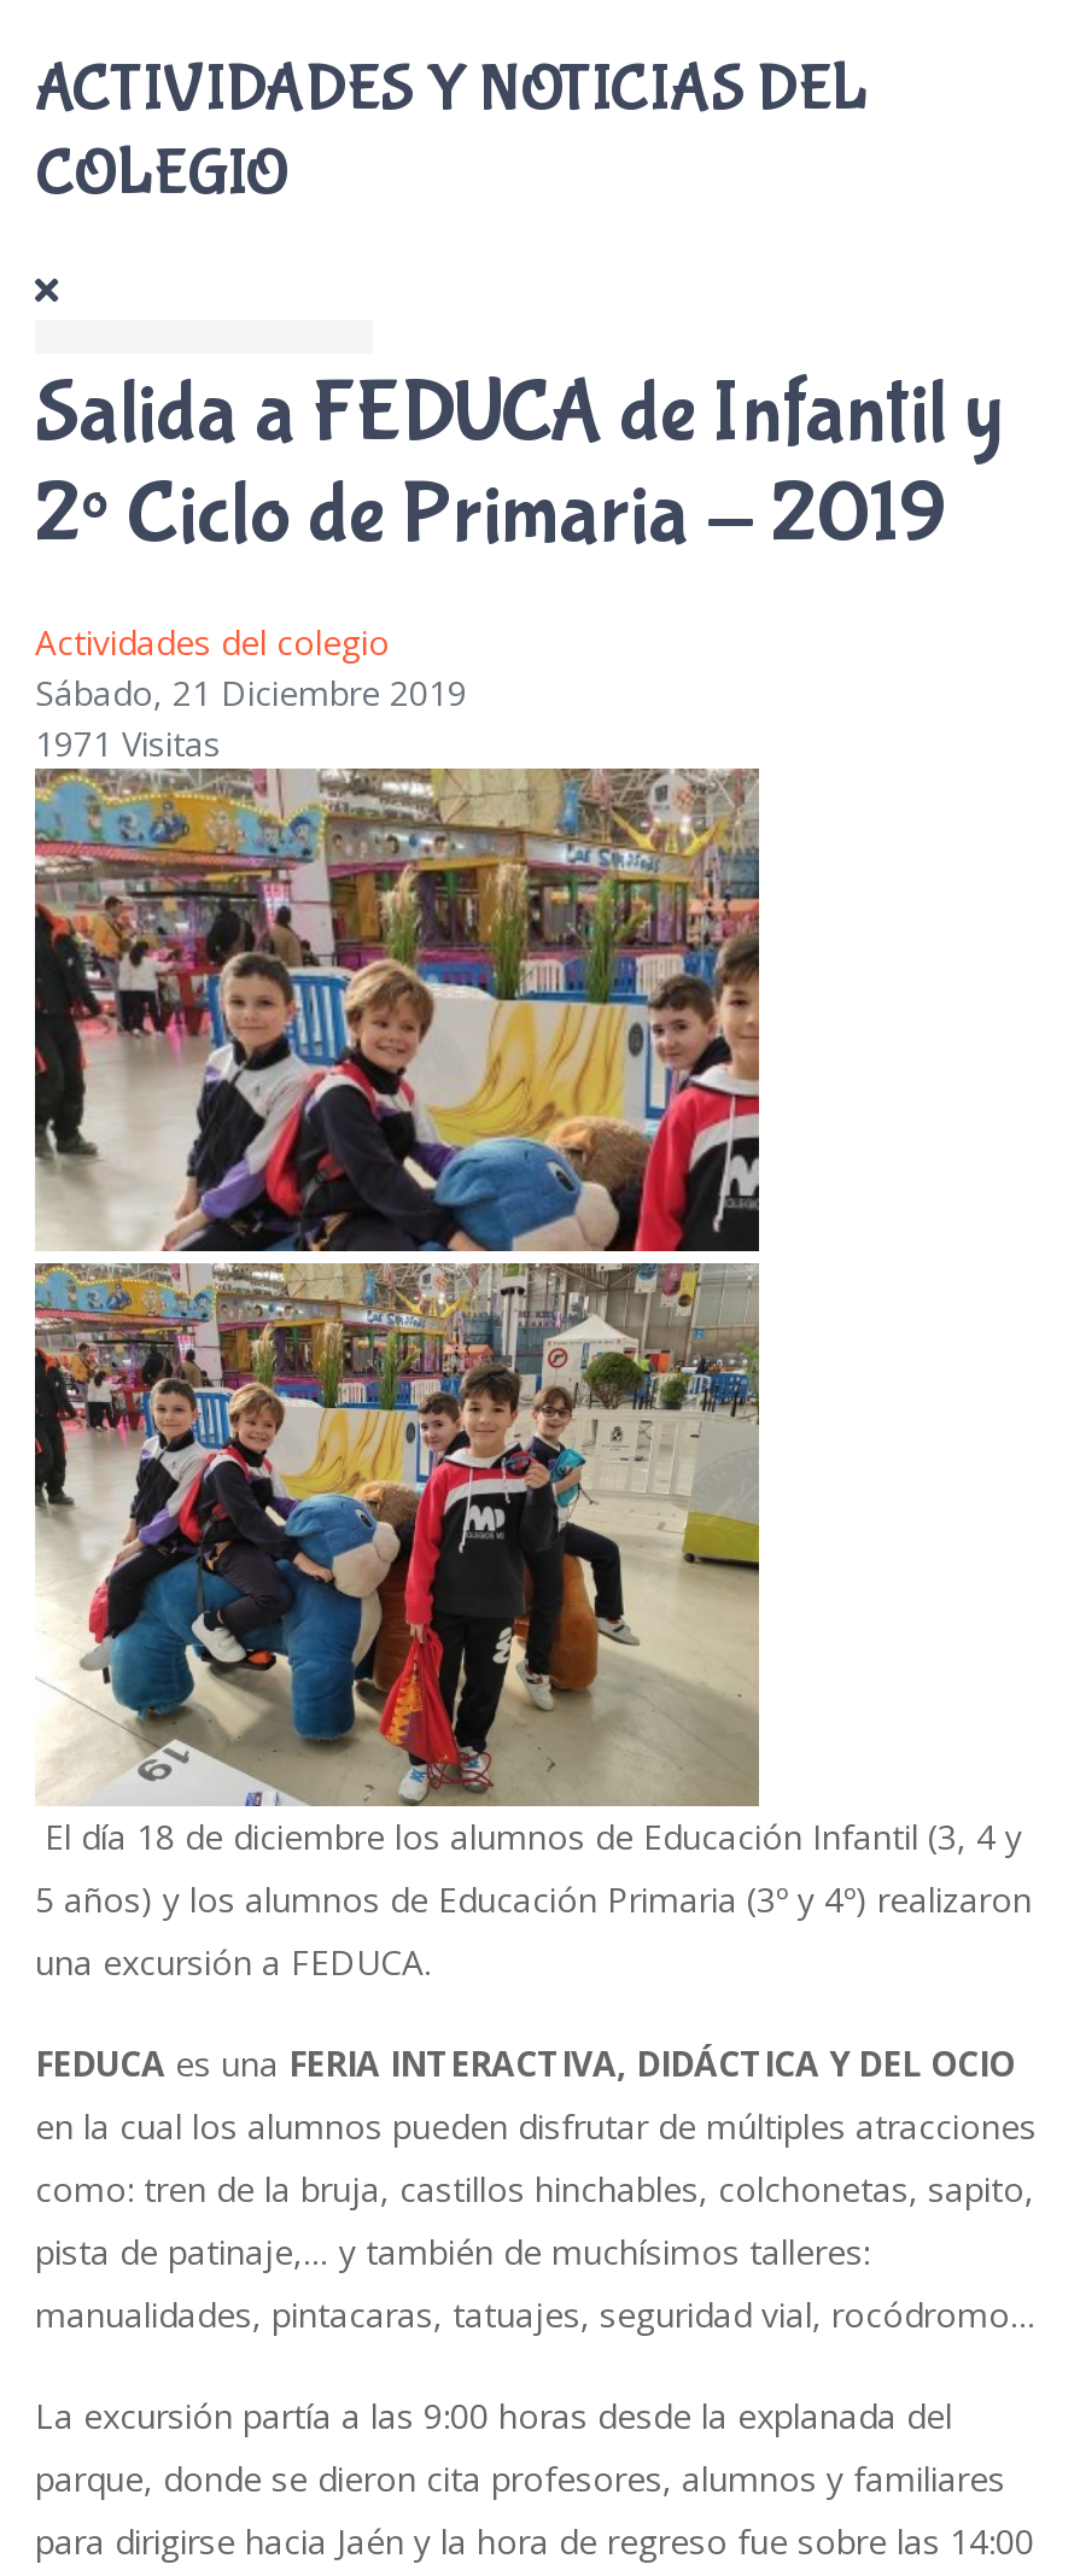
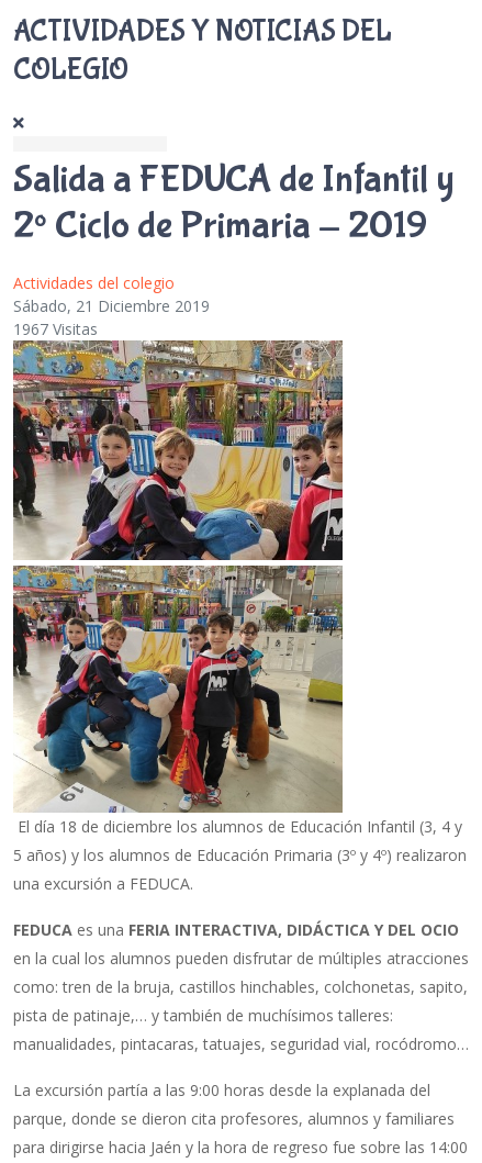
- 1971 Visitas
+ 1967 Visitas
